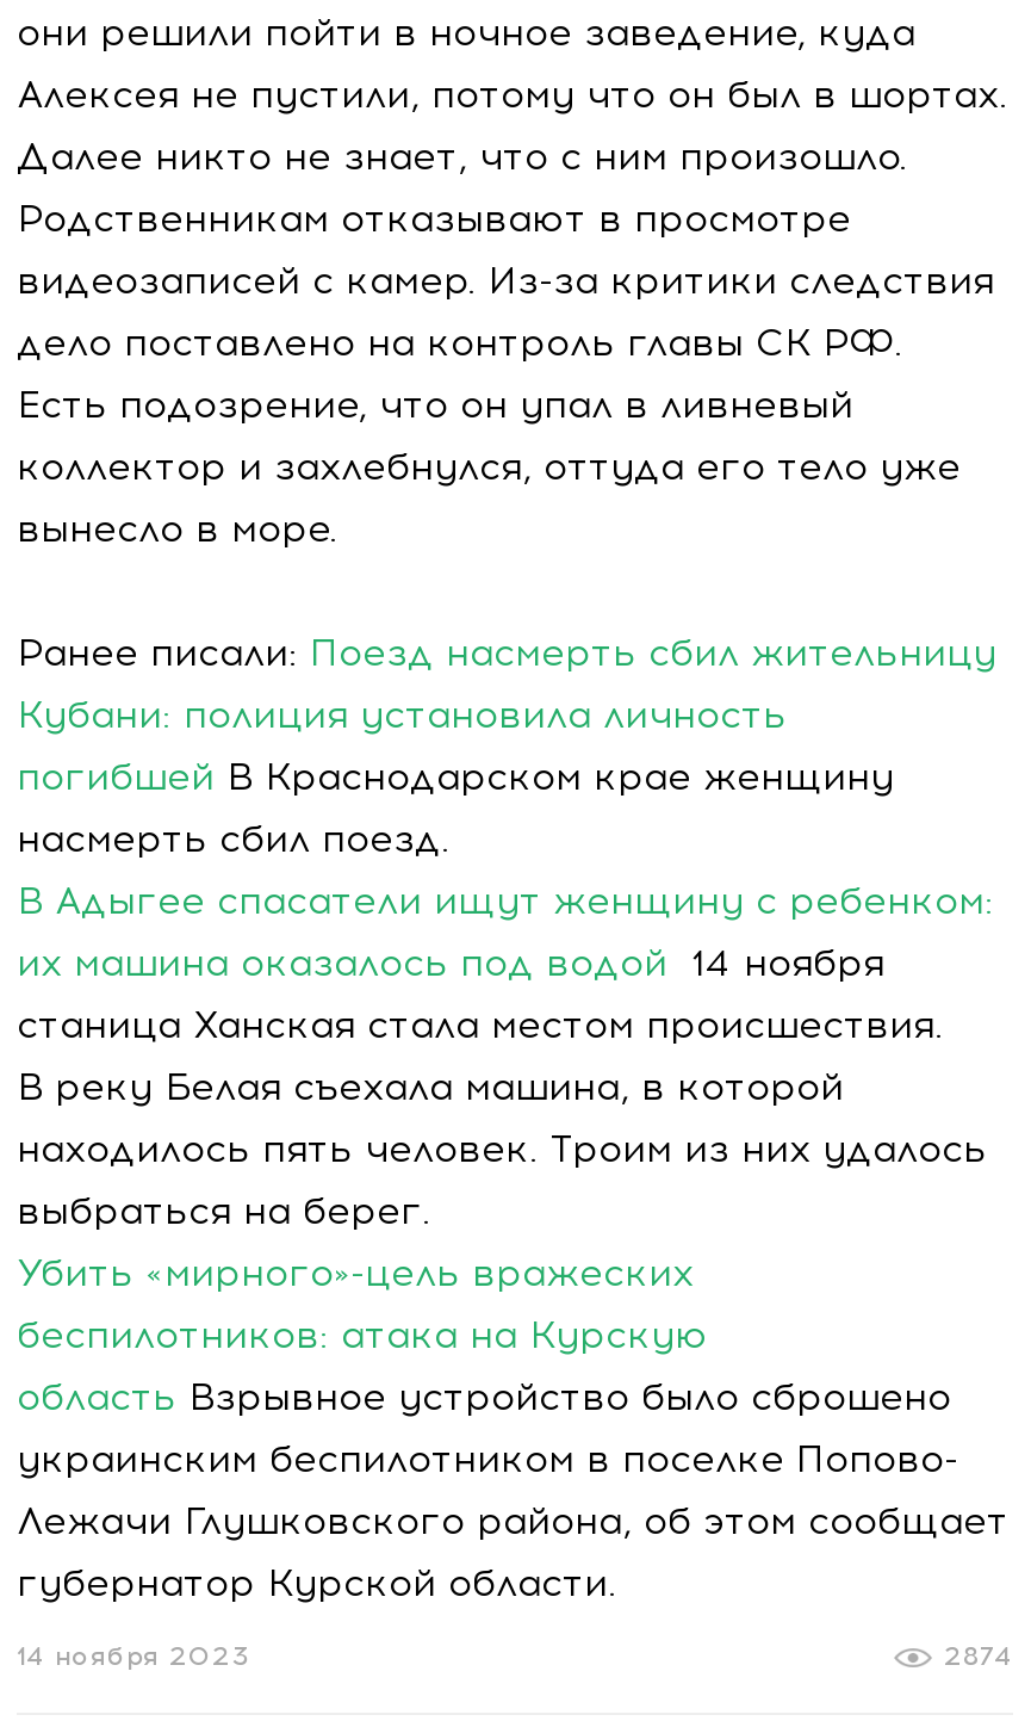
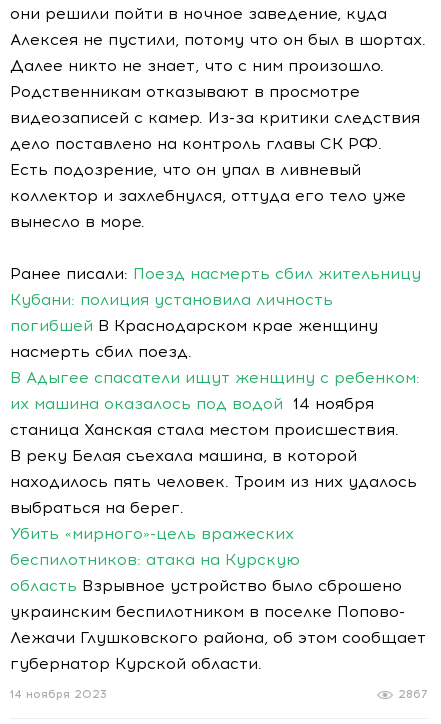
- 2874
+ 2867
